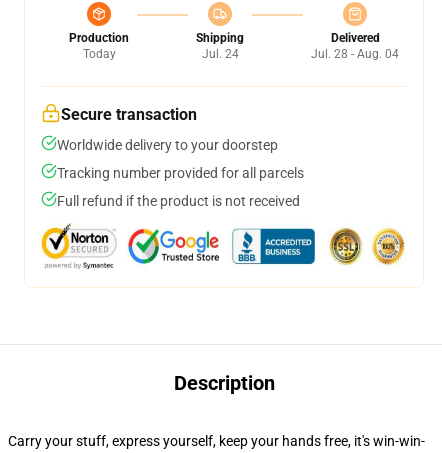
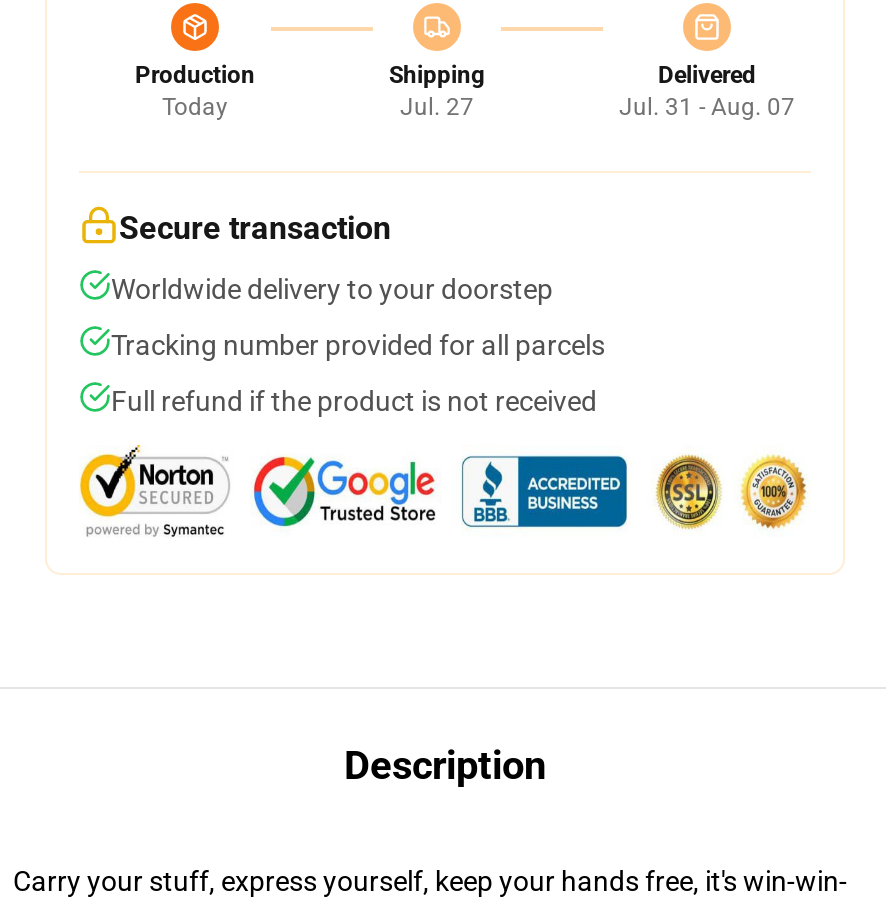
- Jul. 24
+ Jul. 27

- Jul. 28 - Aug. 04
+ Jul. 31 - Aug. 07
